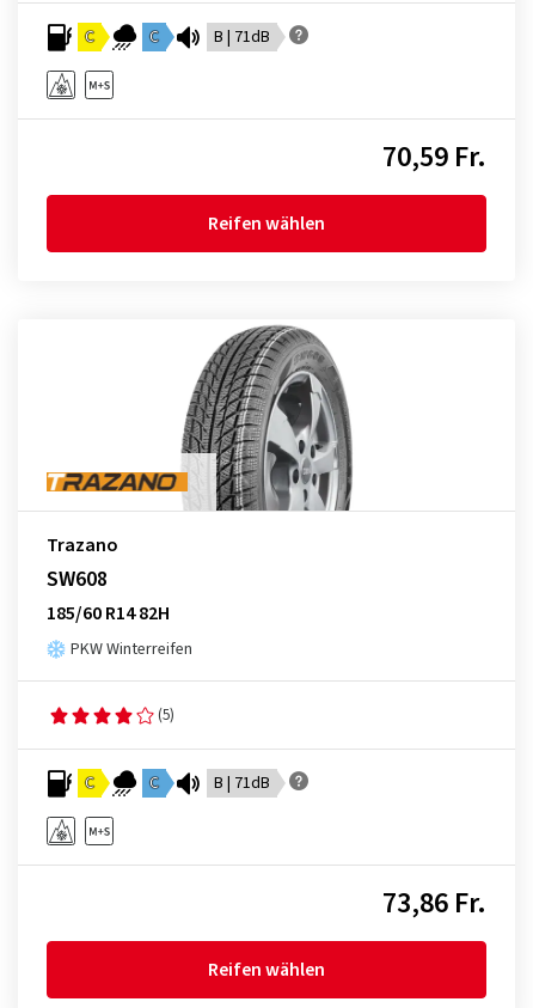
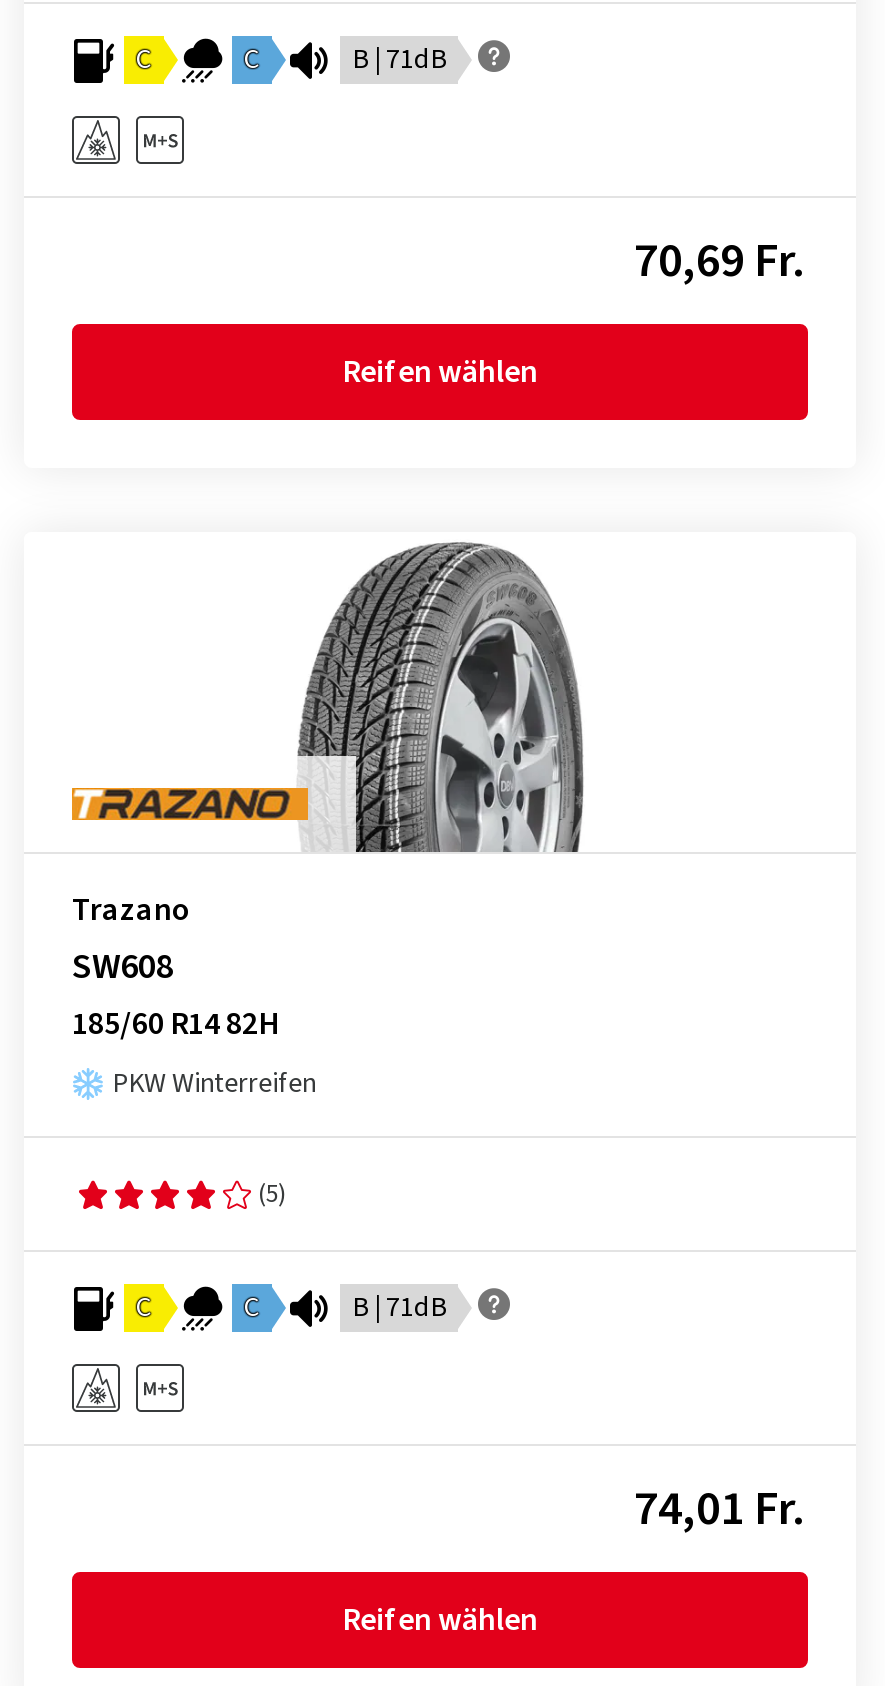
- 70,59 Fr.
+ 70,69 Fr.

- 73,86 Fr.
+ 74,01 Fr.
